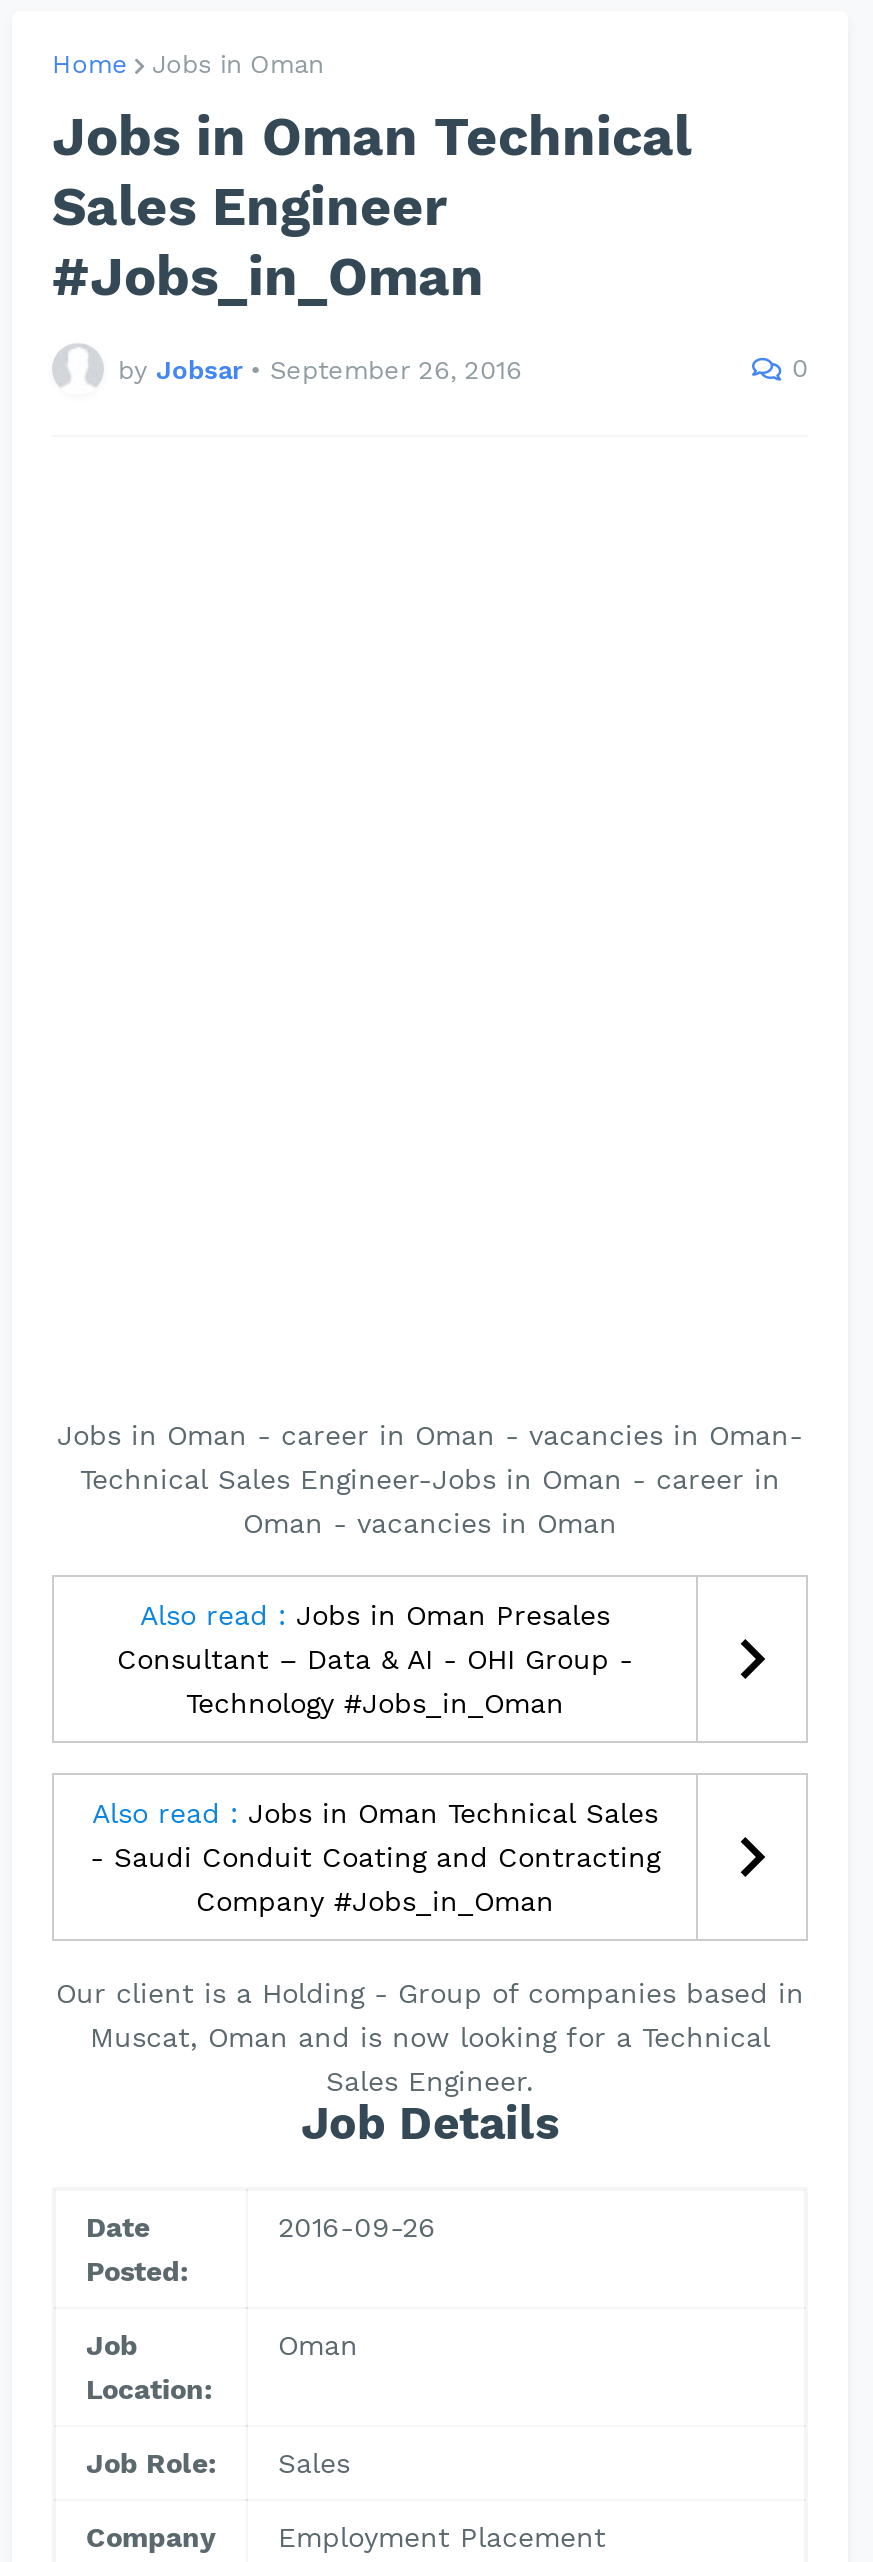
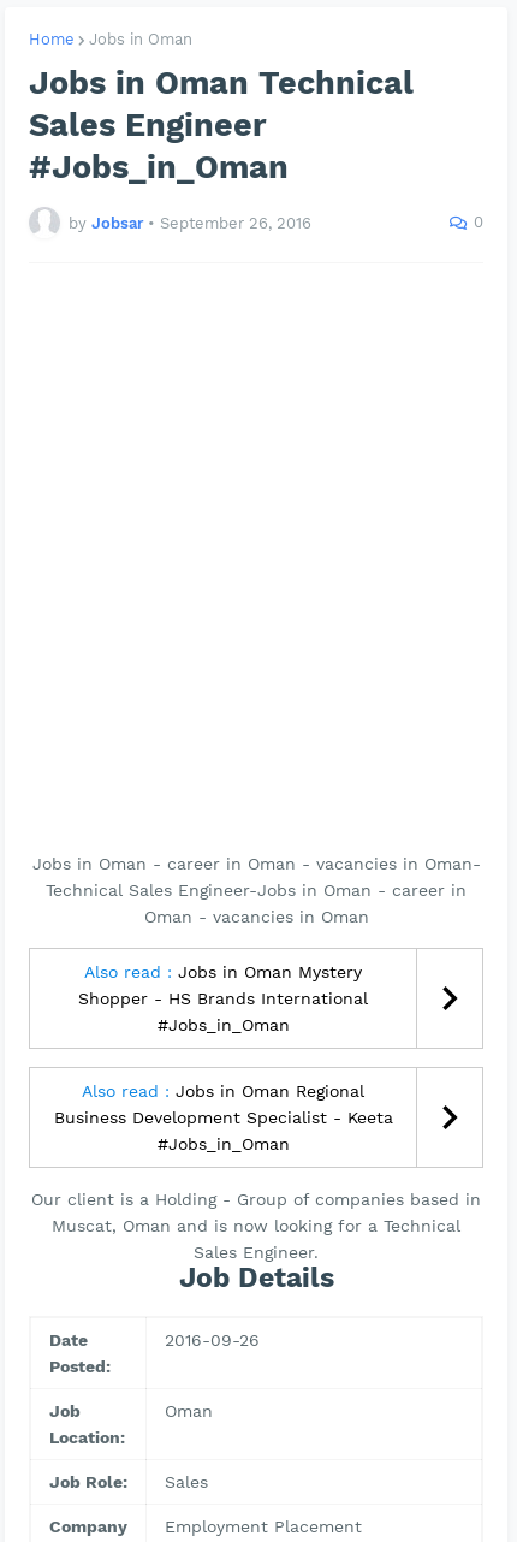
- Also read : Jobs in Oman Presales
- Consultant – Data & AI - OHI Group -
- Technology #Jobs_in_Oman
+ Also read : Jobs in Oman Mystery
+ Shopper - HS Brands International
+ #Jobs_in_Oman

- Also read : Jobs in Oman Technical Sales
- - Saudi Conduit Coating and Contracting
- Company #Jobs_in_Oman
+ Also read : Jobs in Oman Regional
+ Business Development Specialist - Keeta
+ #Jobs_in_Oman
